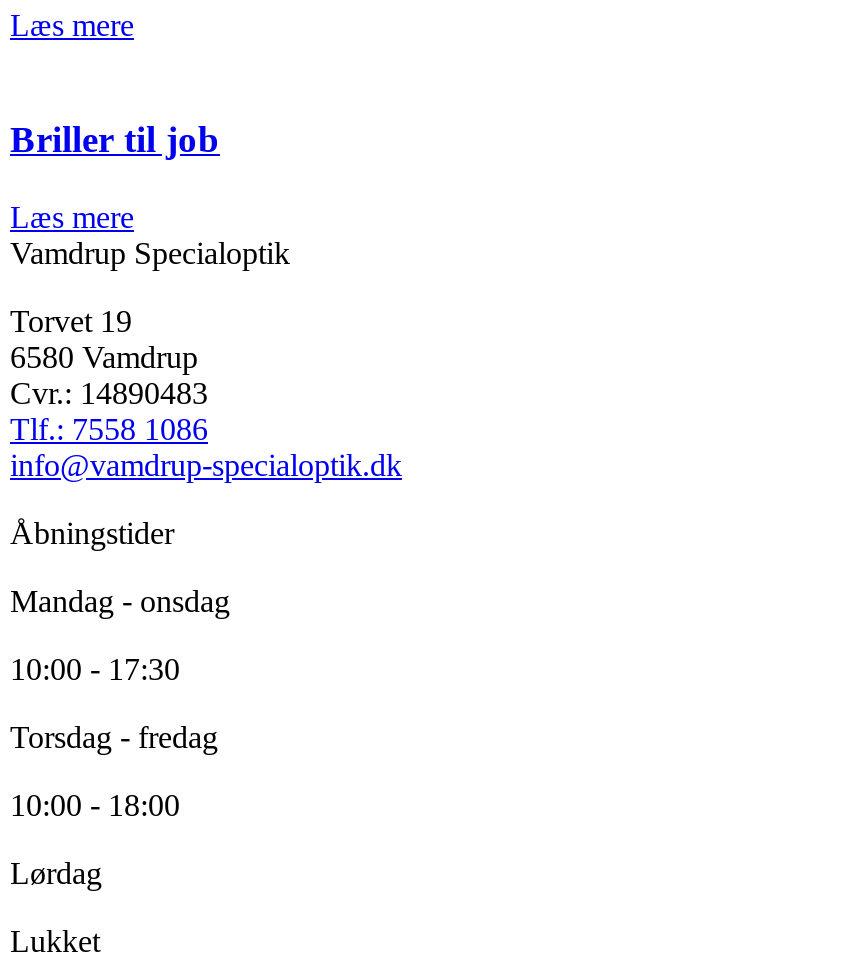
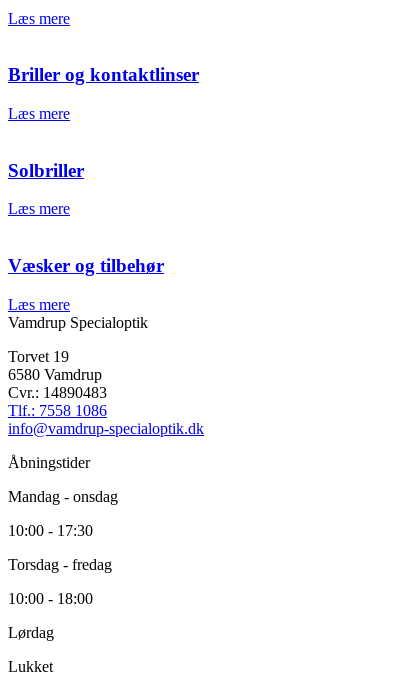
- Briller til job
+ Briller og kontaktlinser
+ Læs mere
+ Solbriller
+ Læs mere
+ Væsker og tilbehør
